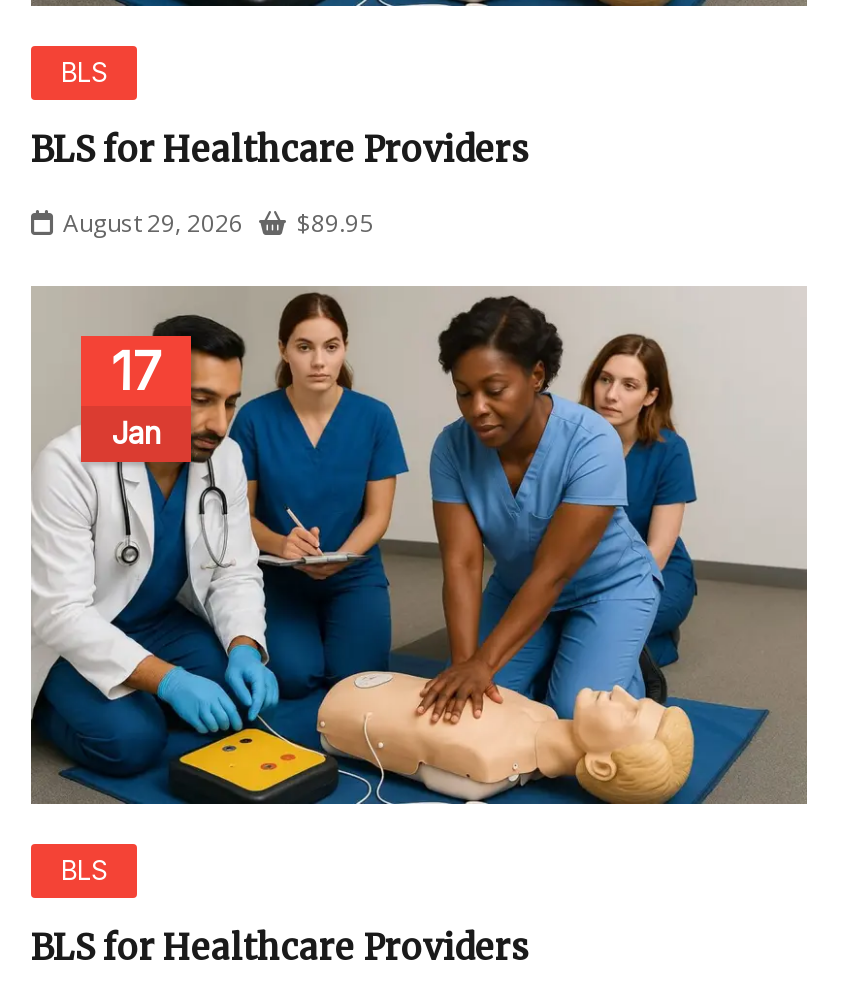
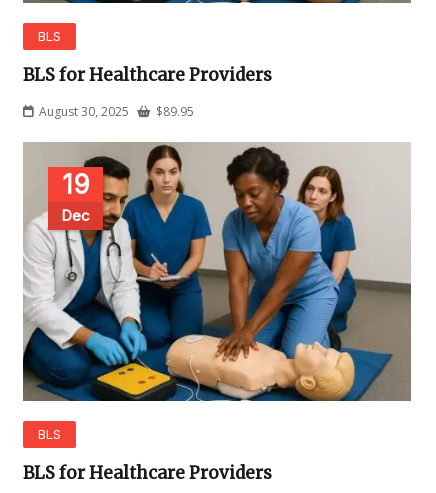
- August 29, 2026 $89.95
+ August 30, 2025 $89.95

- 17
- Jan
+ 19
+ Dec
